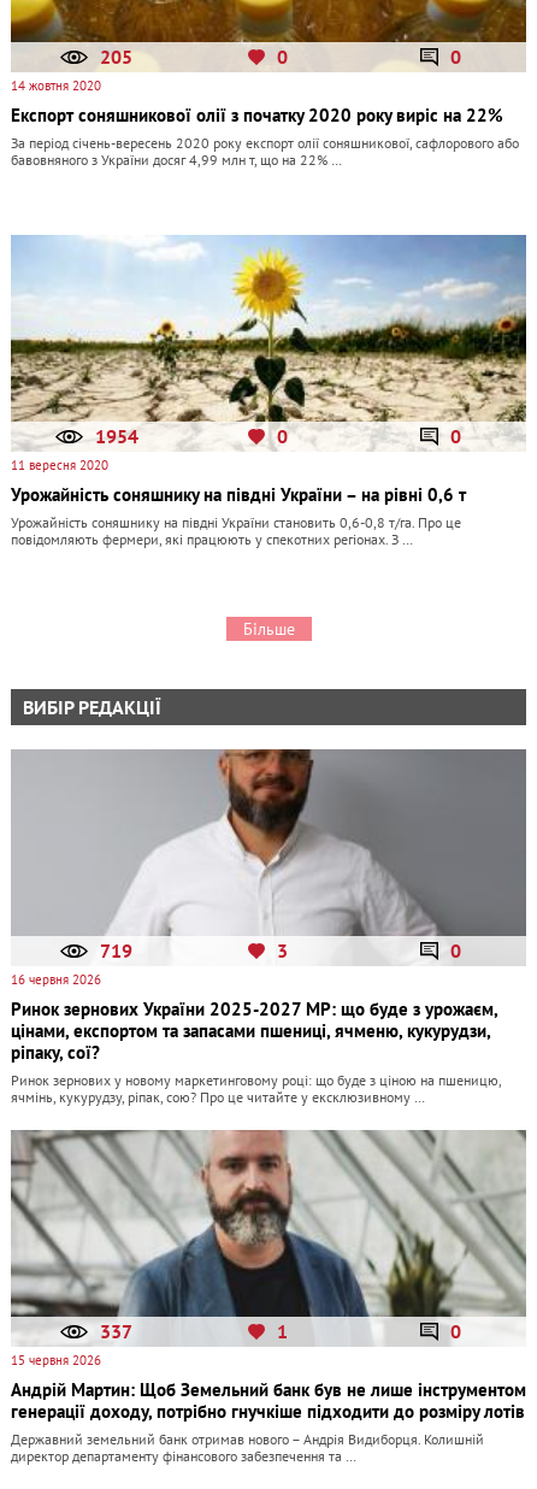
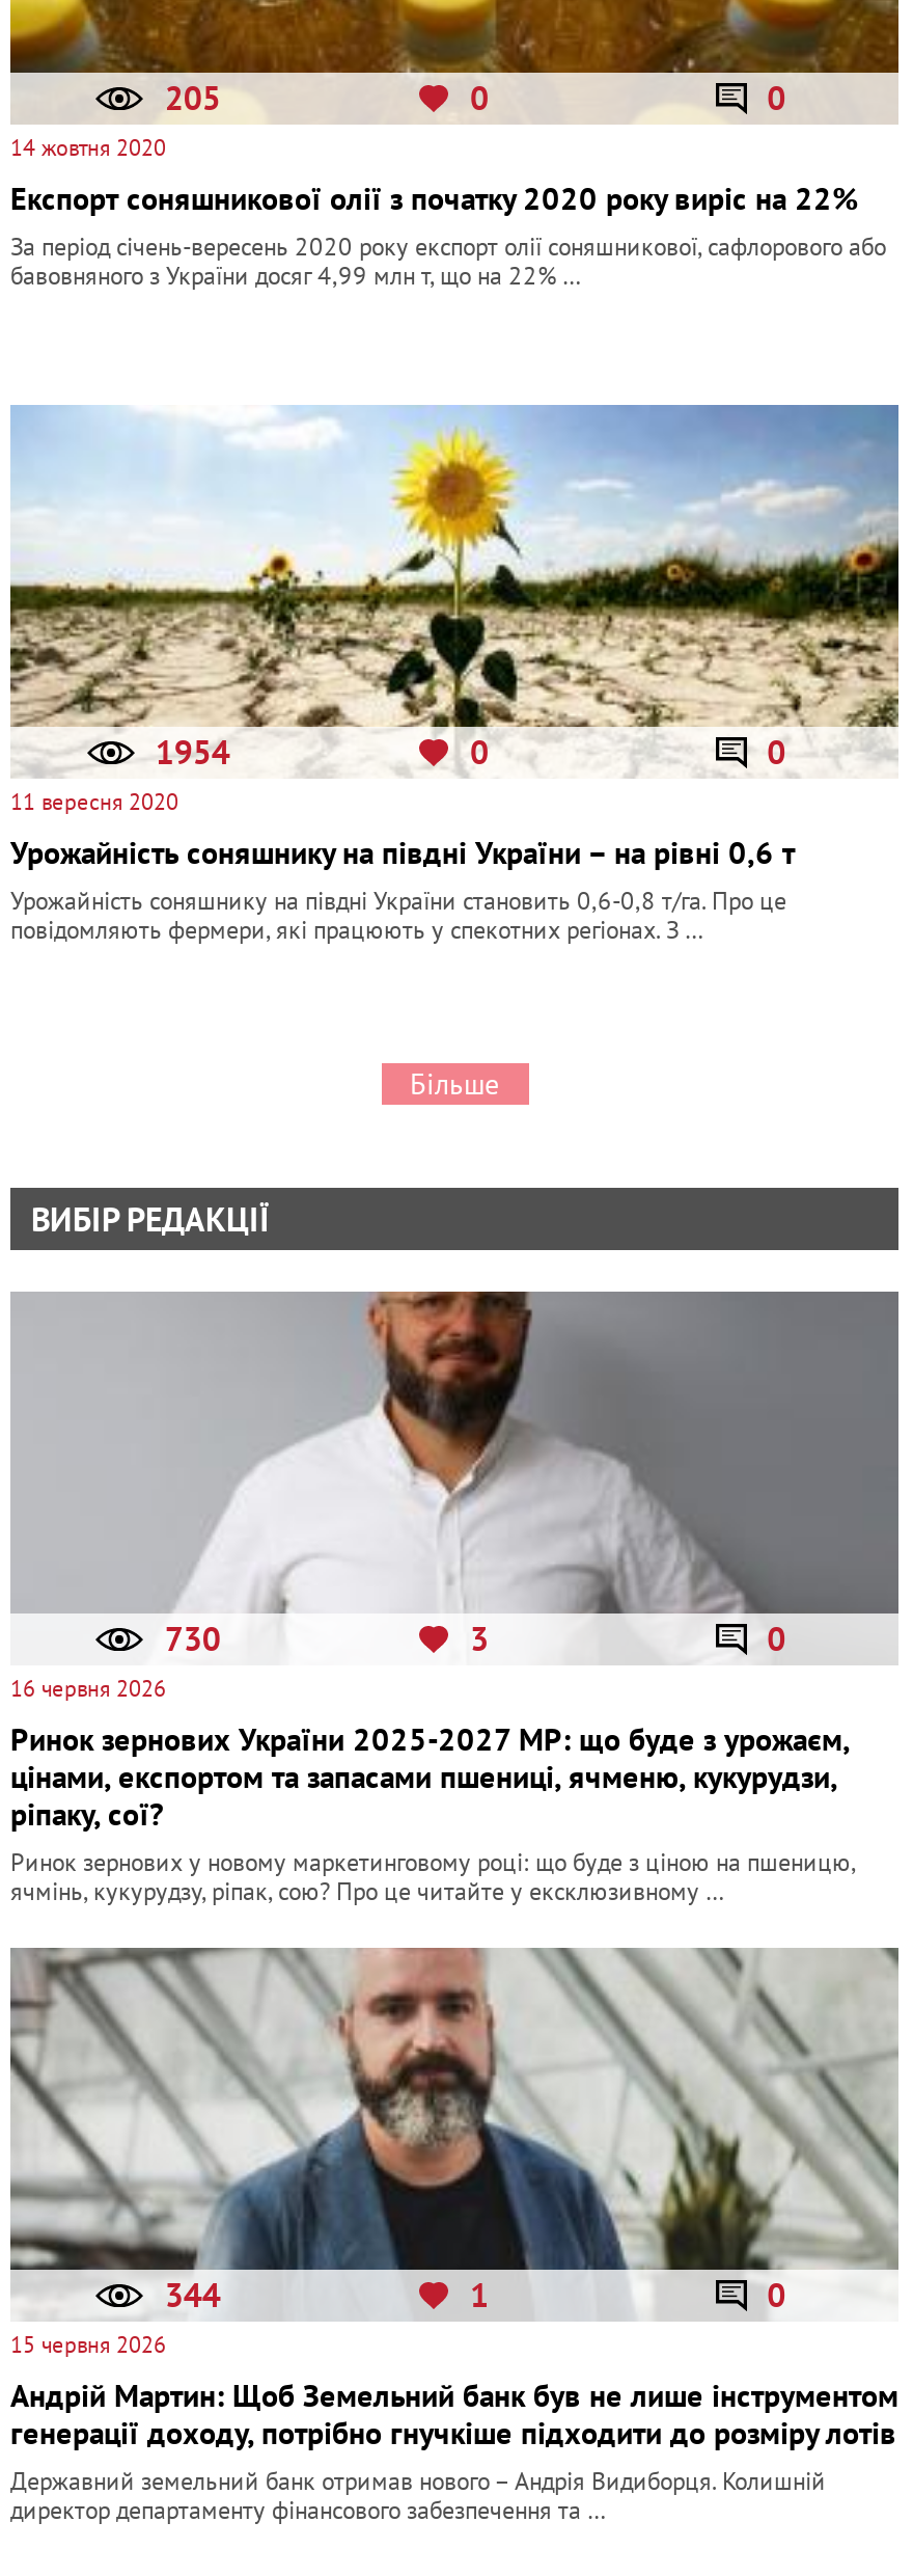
- 719
+ 730

- 337
+ 344
